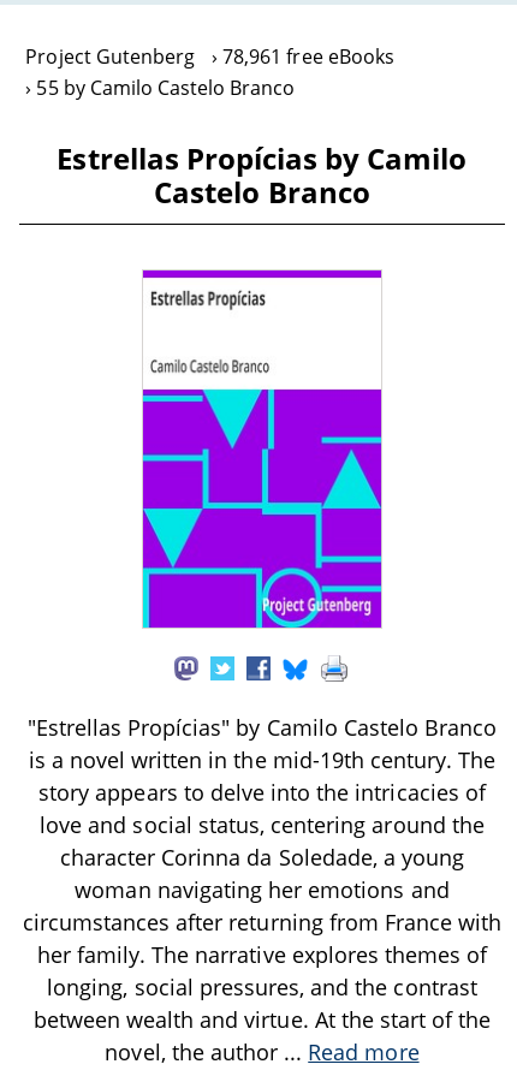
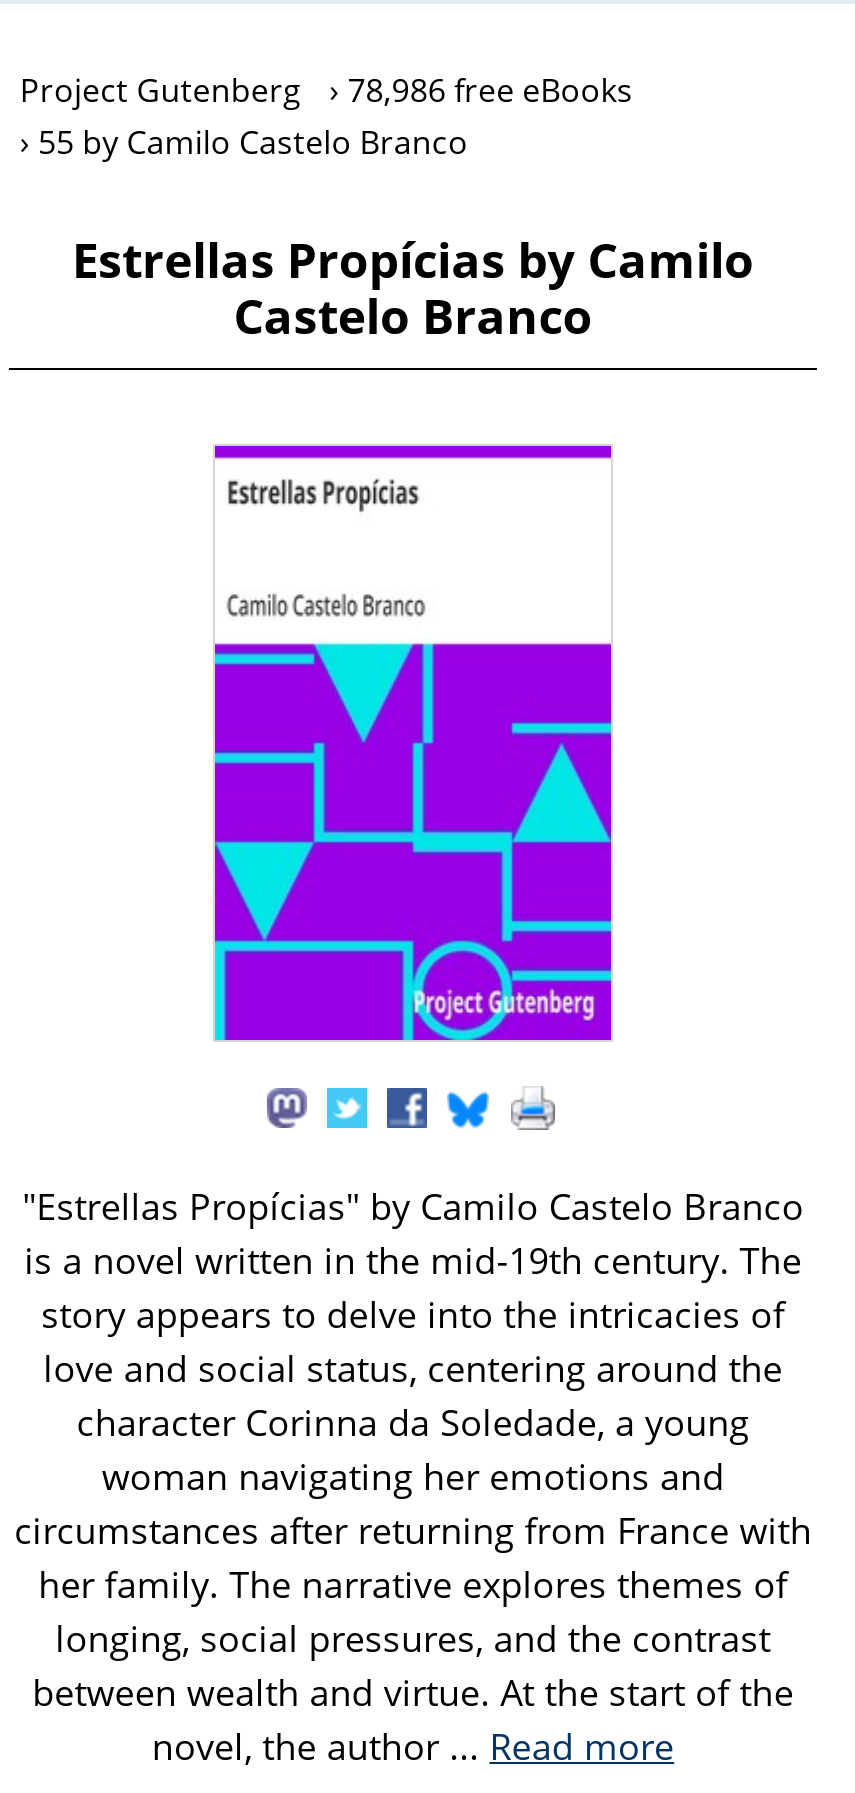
- Project Gutenberg 78,961 free eBooks
+ Project Gutenberg 78,986 free eBooks
